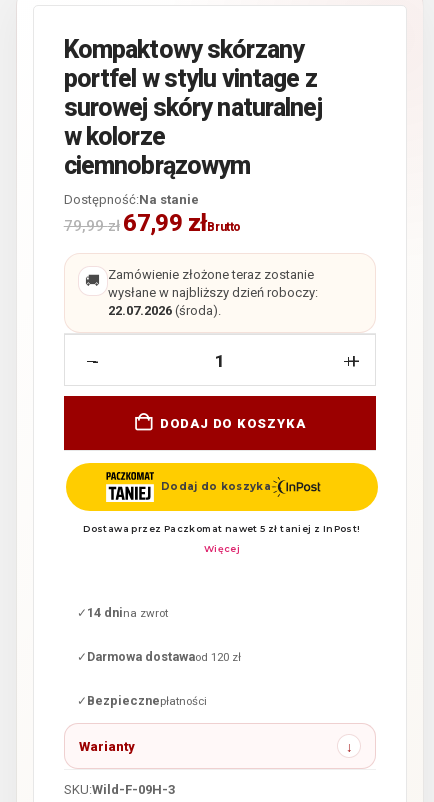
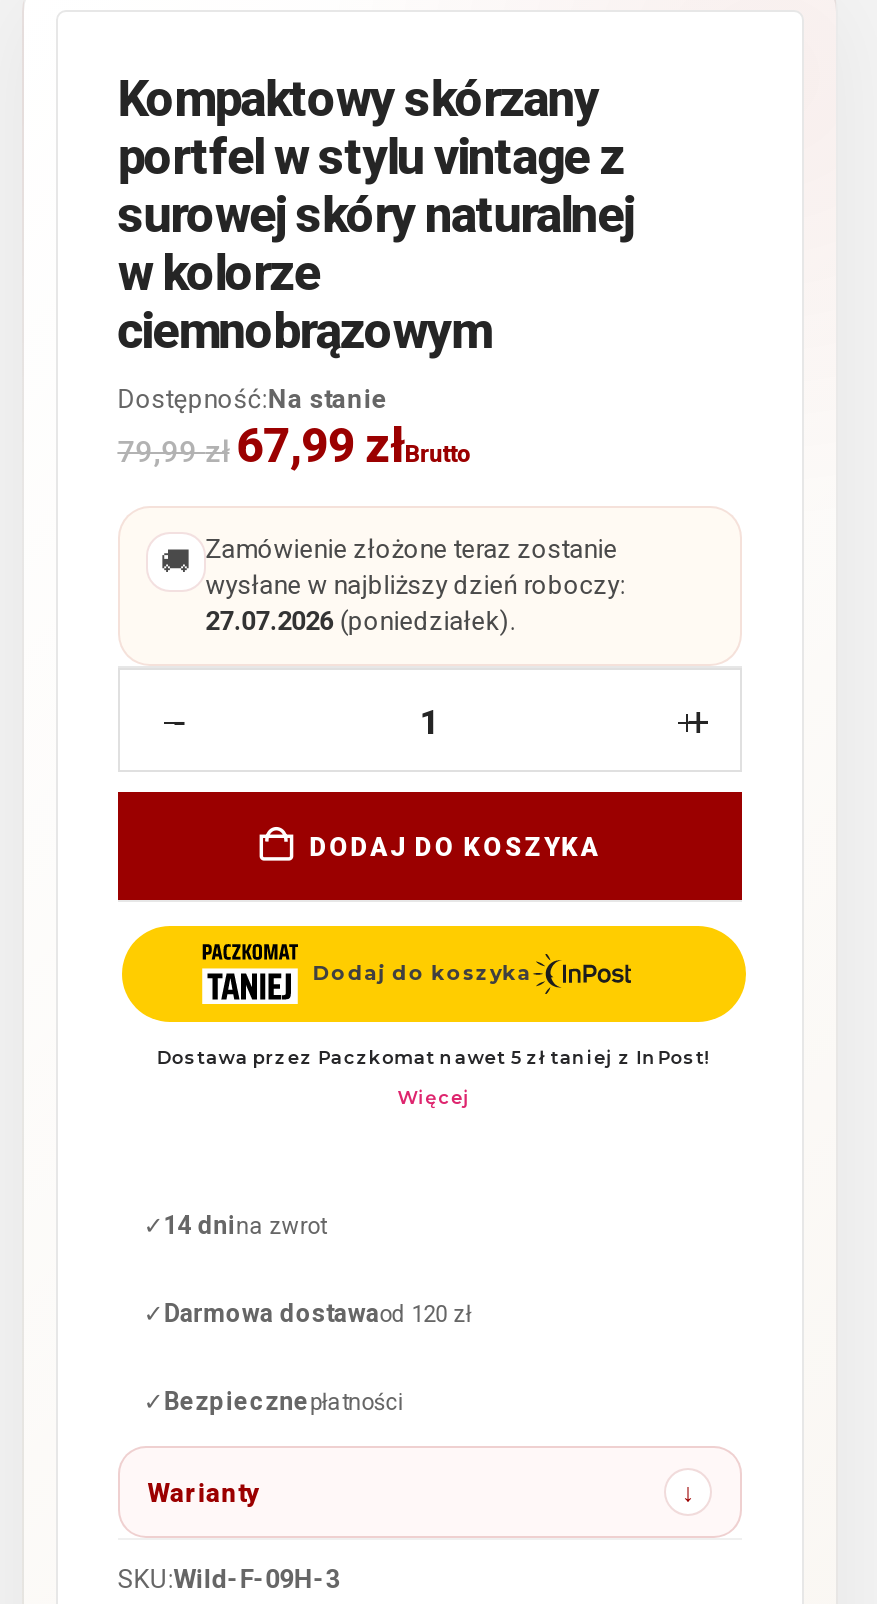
- 22.07.2026 (środa).
+ 27.07.2026 (poniedziałek).
